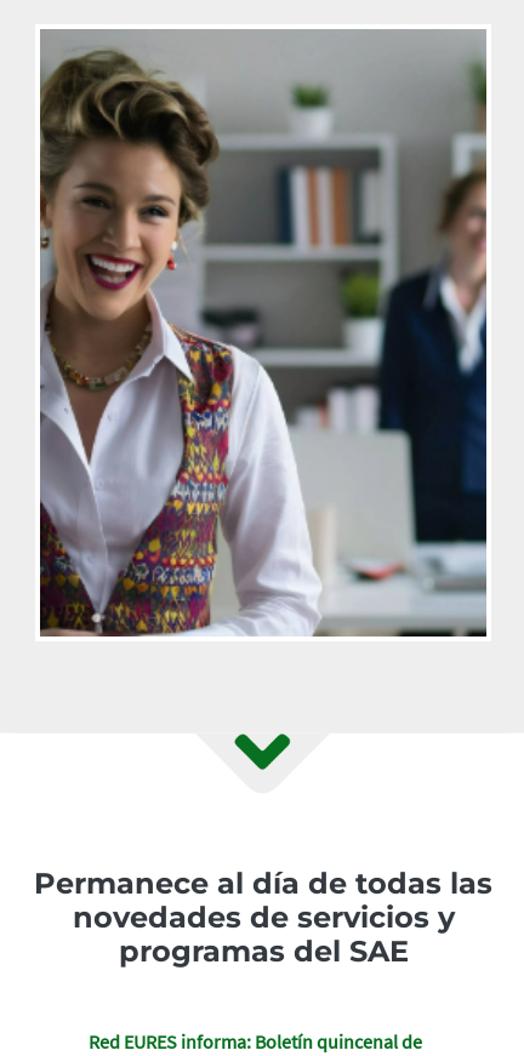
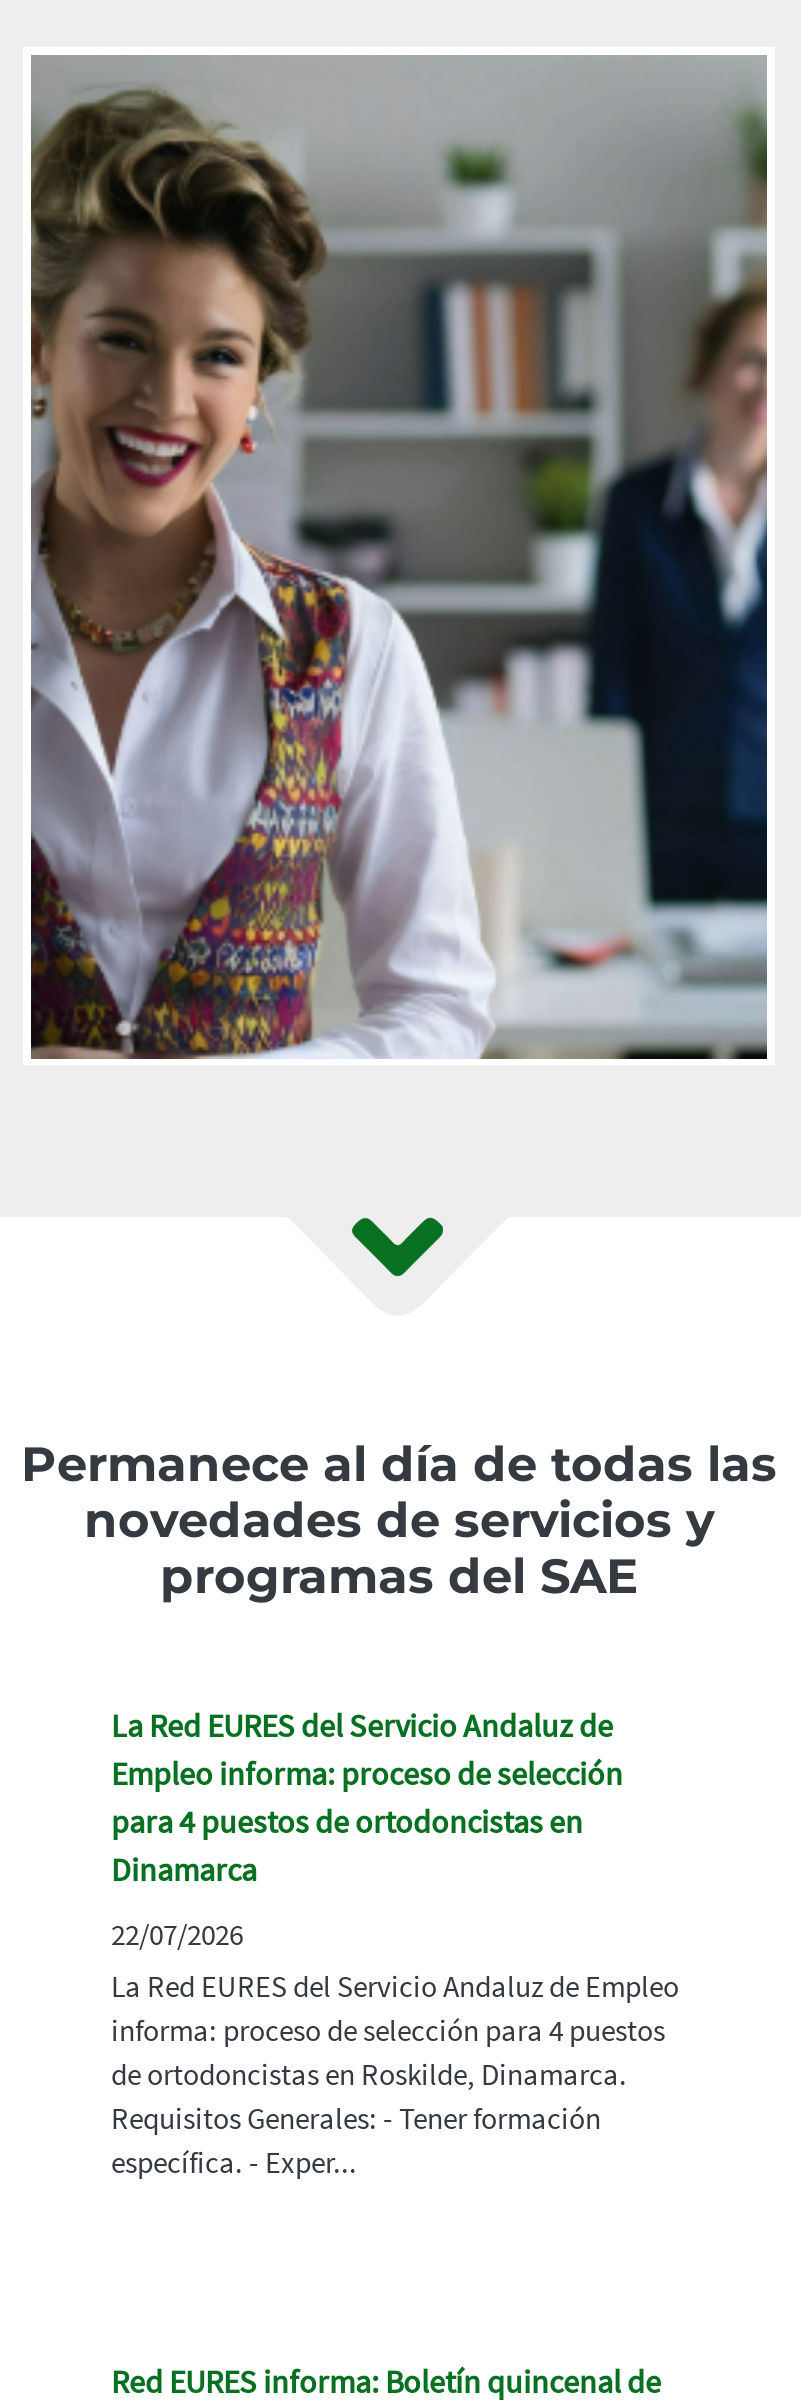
+ La Red EURES del Servicio Andaluz de
+ Empleo informa: proceso de selección
+ para 4 puestos de ortodoncistas en
+ Dinamarca
+ 22/07/2026
+ La Red EURES del Servicio Andaluz de Empleo
+ informa: proceso de selección para 4 puestos
+ de ortodoncistas en Roskilde, Dinamarca.
+ Requisitos Generales: - Tener formación
+ específica. - Exper...
